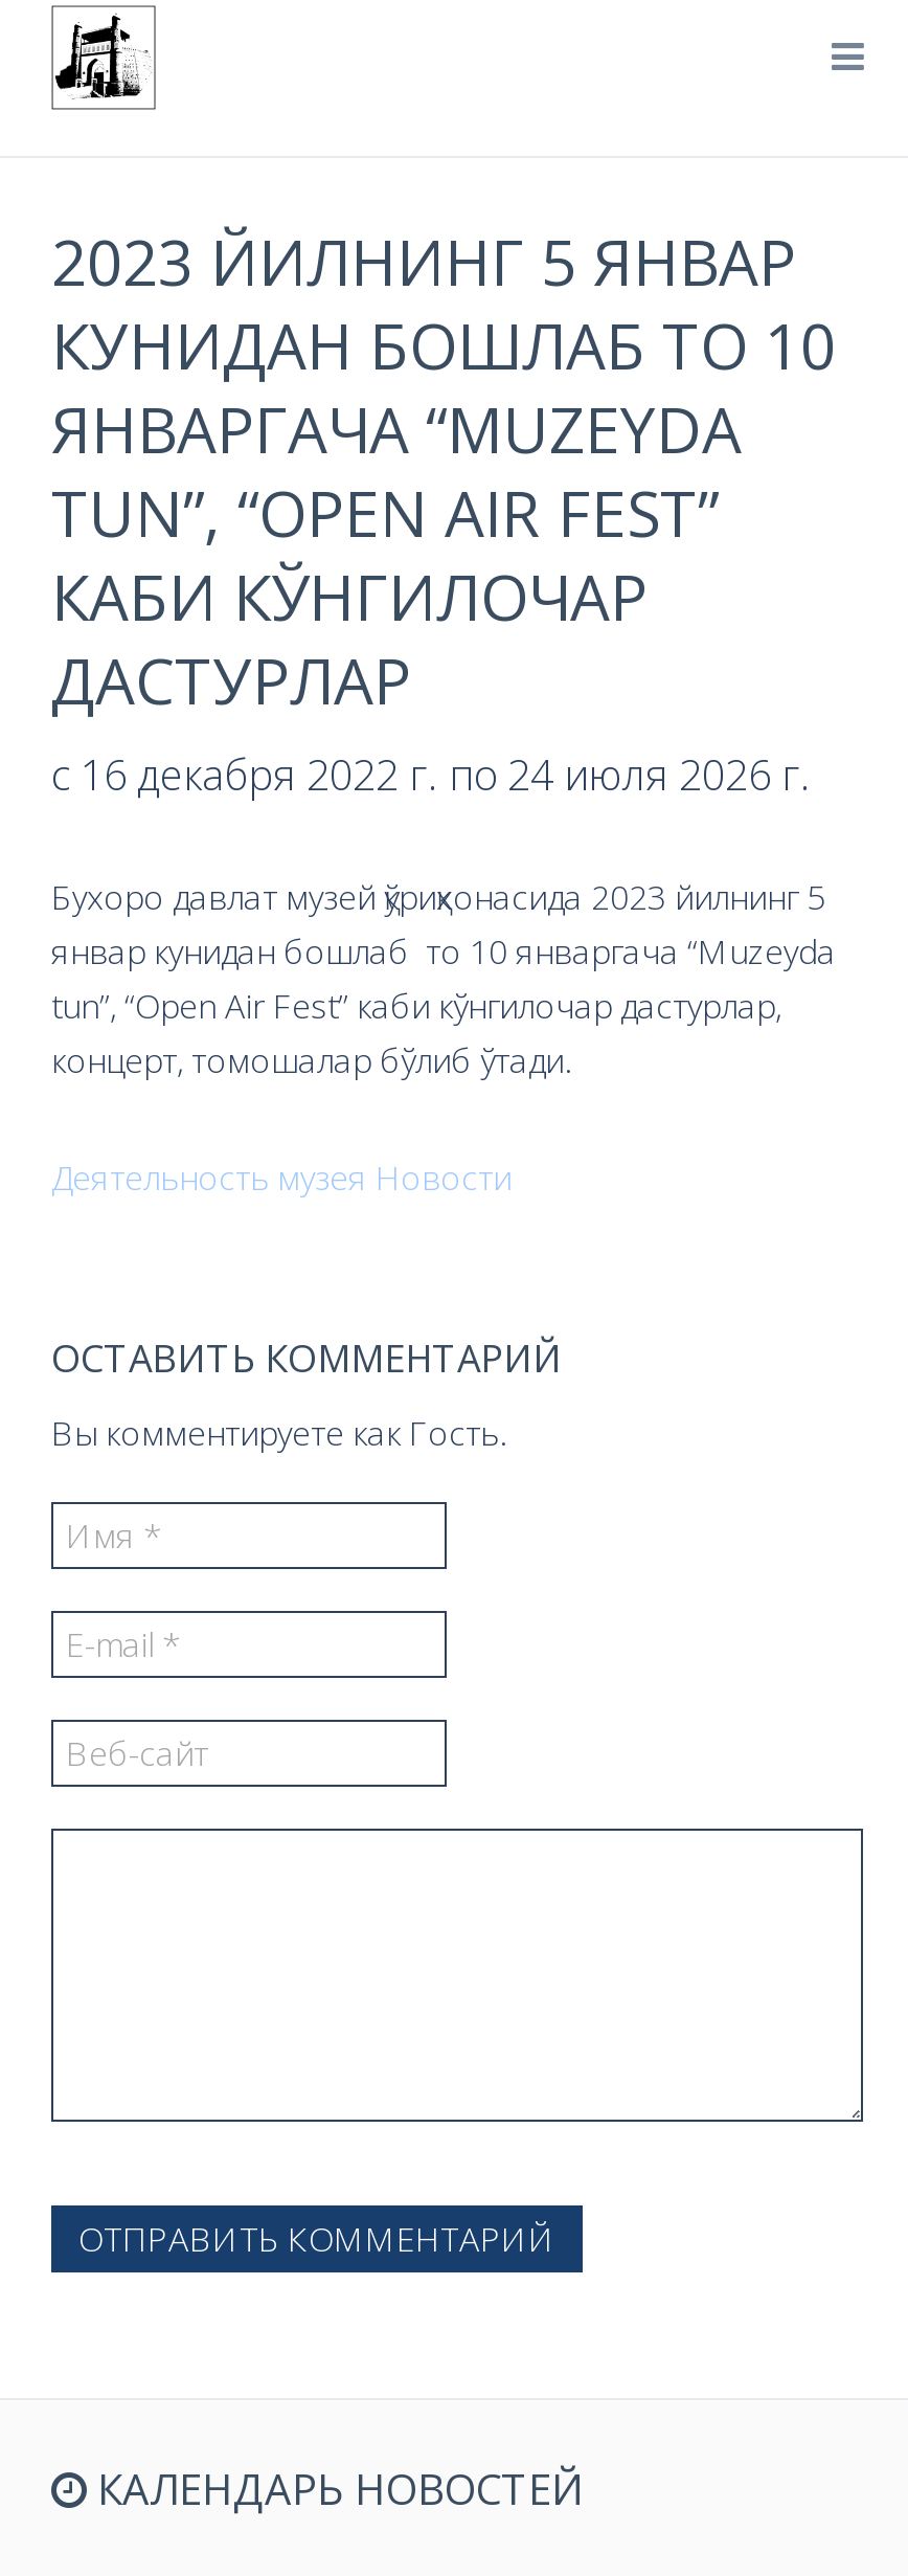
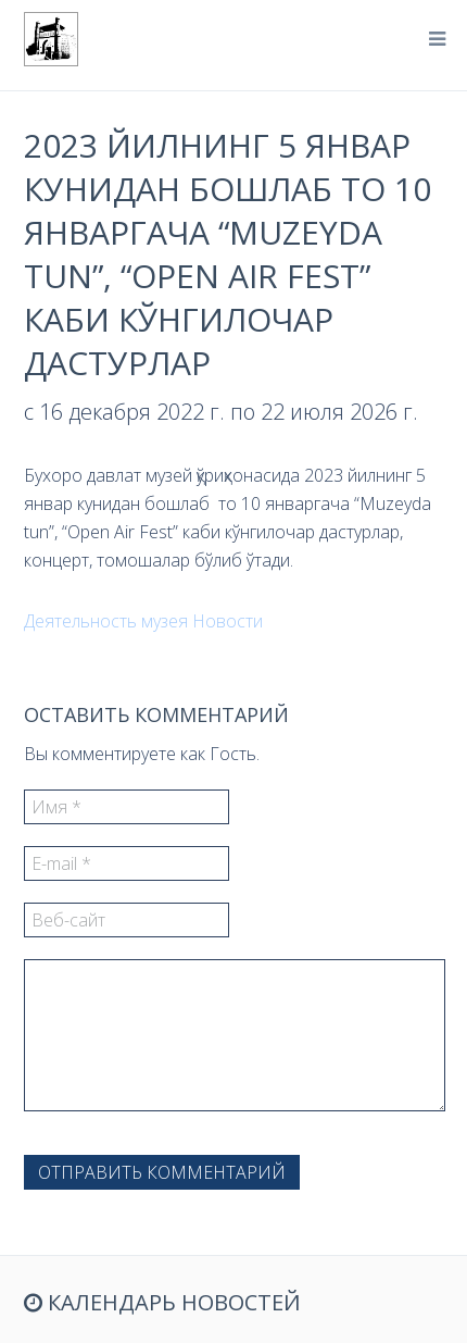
- с 16 декабря 2022 г. по 24 июля 2026 г.
+ с 16 декабря 2022 г. по 22 июля 2026 г.
